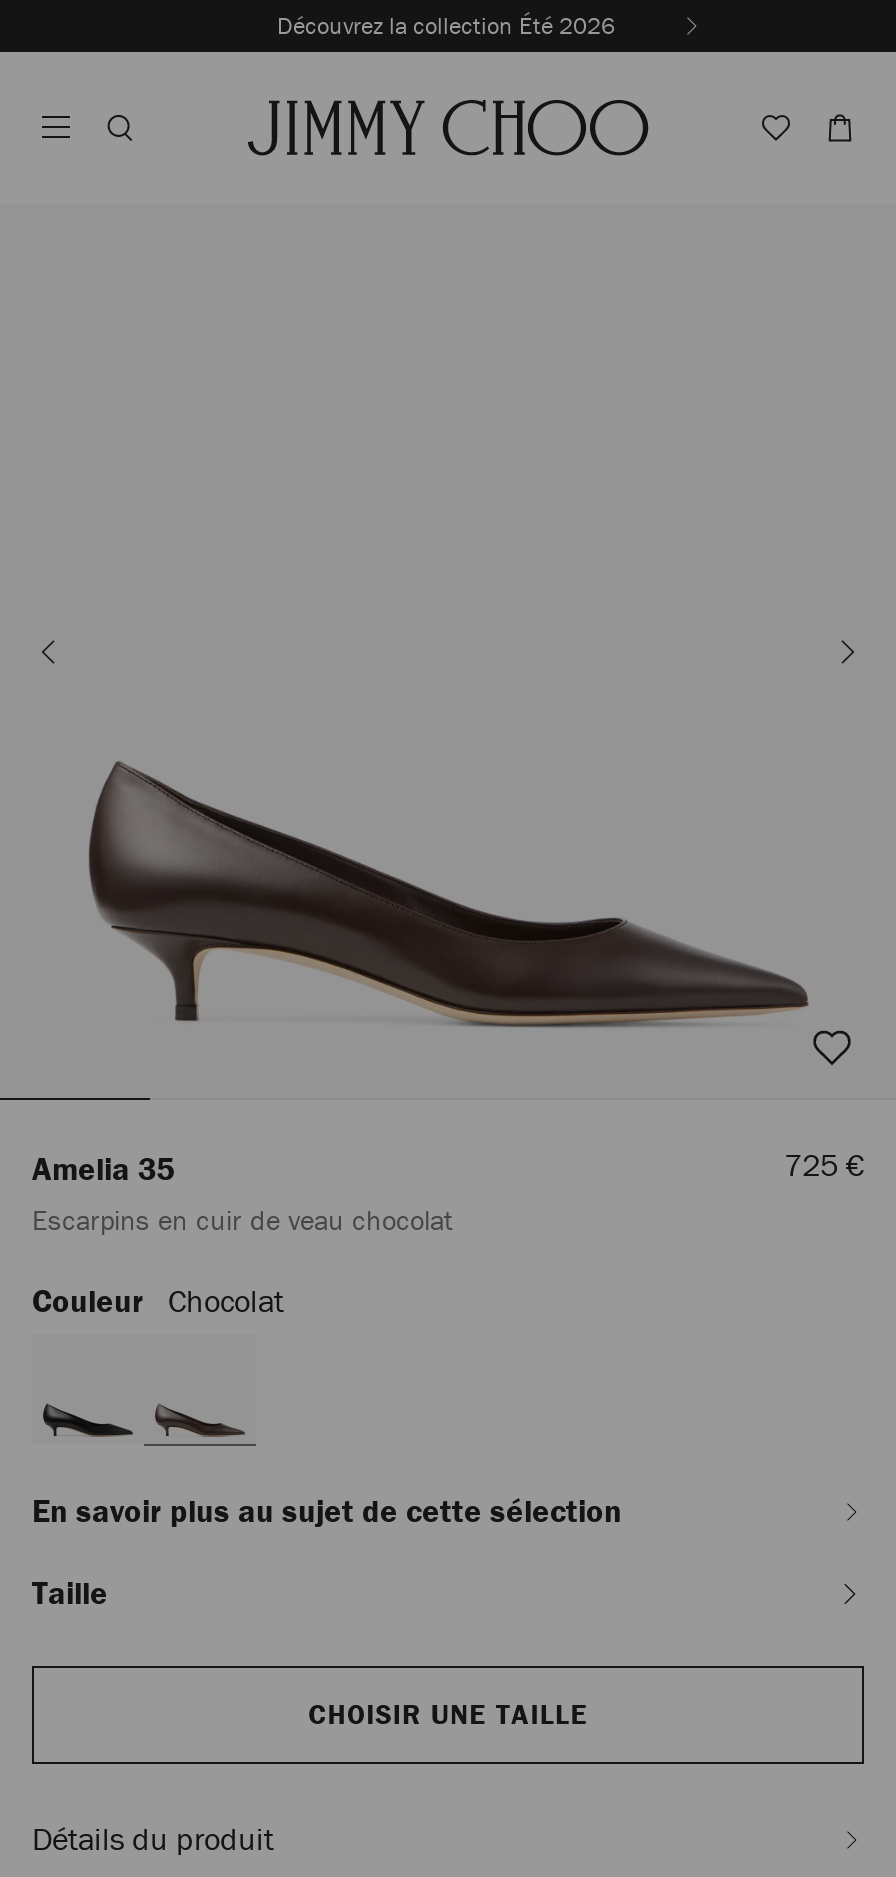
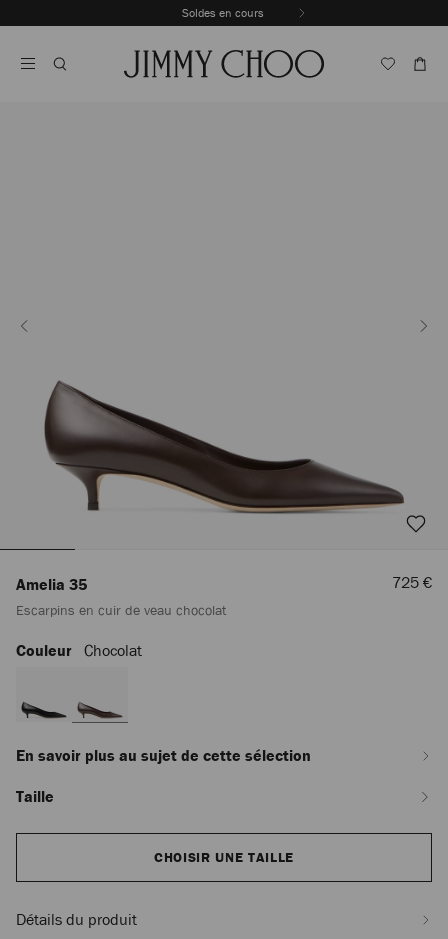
- Découvrez la collection Été 2026
+ Soldes en cours
